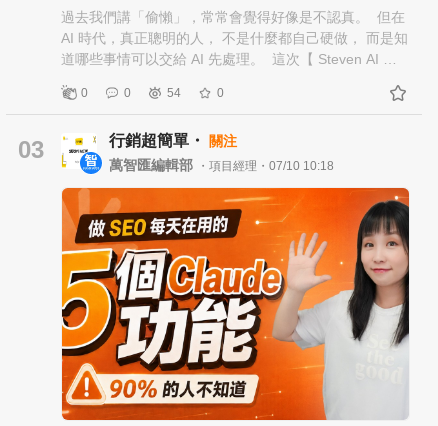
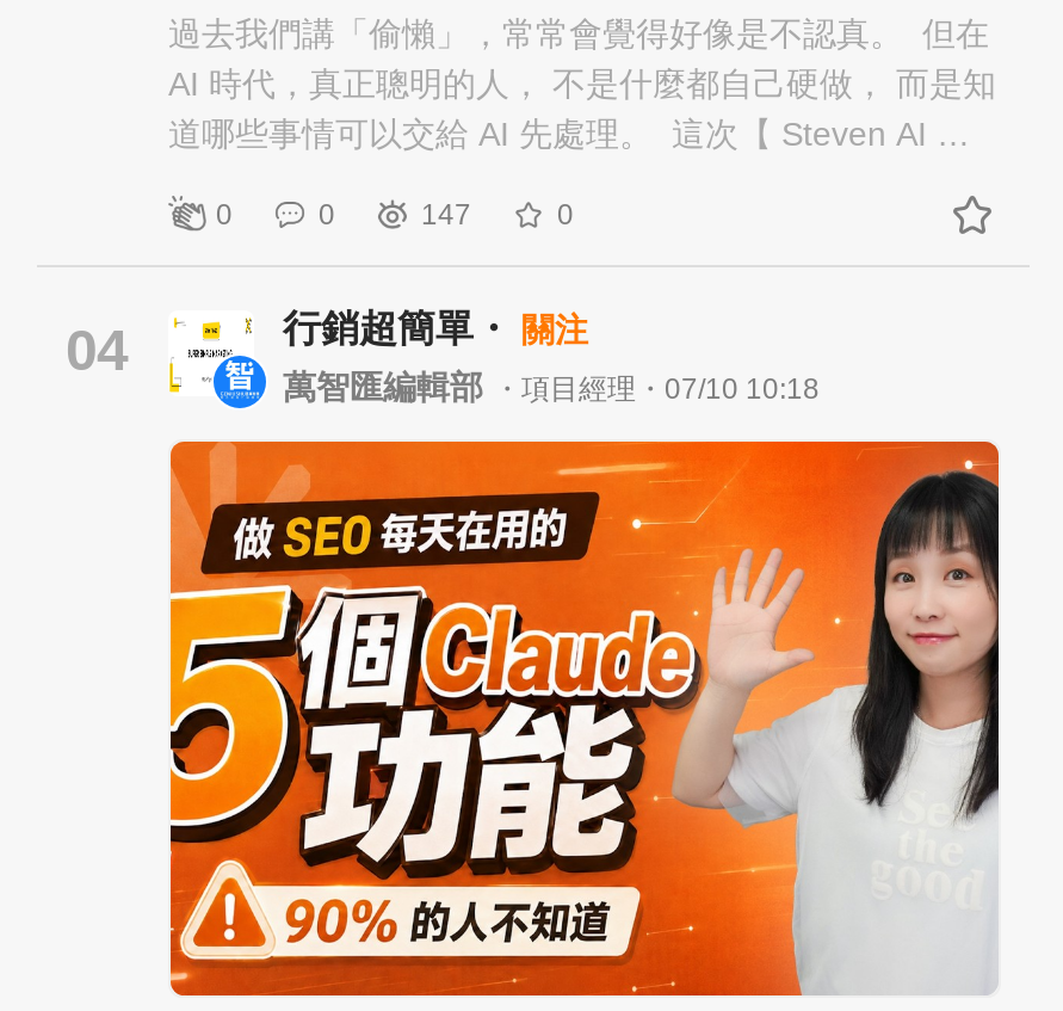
- 54
+ 147

- 03
+ 04
